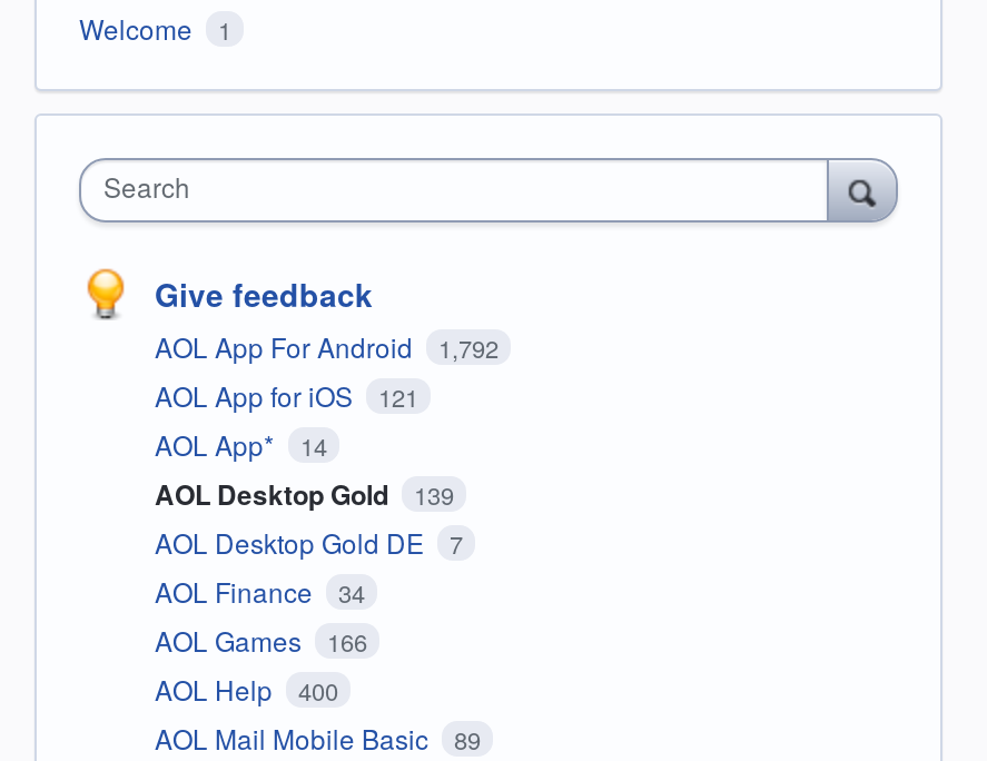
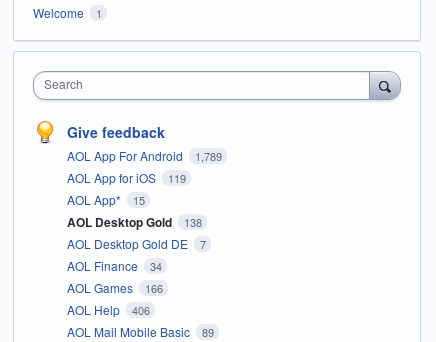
- AOL App For Android 1,792
+ AOL App For Android 1,789

- AOL App for iOS 121
+ AOL App for iOS 119

- AOL App* 14
+ AOL App* 15

- AOL Desktop Gold 139
+ AOL Desktop Gold 138

- AOL Help 400
+ AOL Help 406
